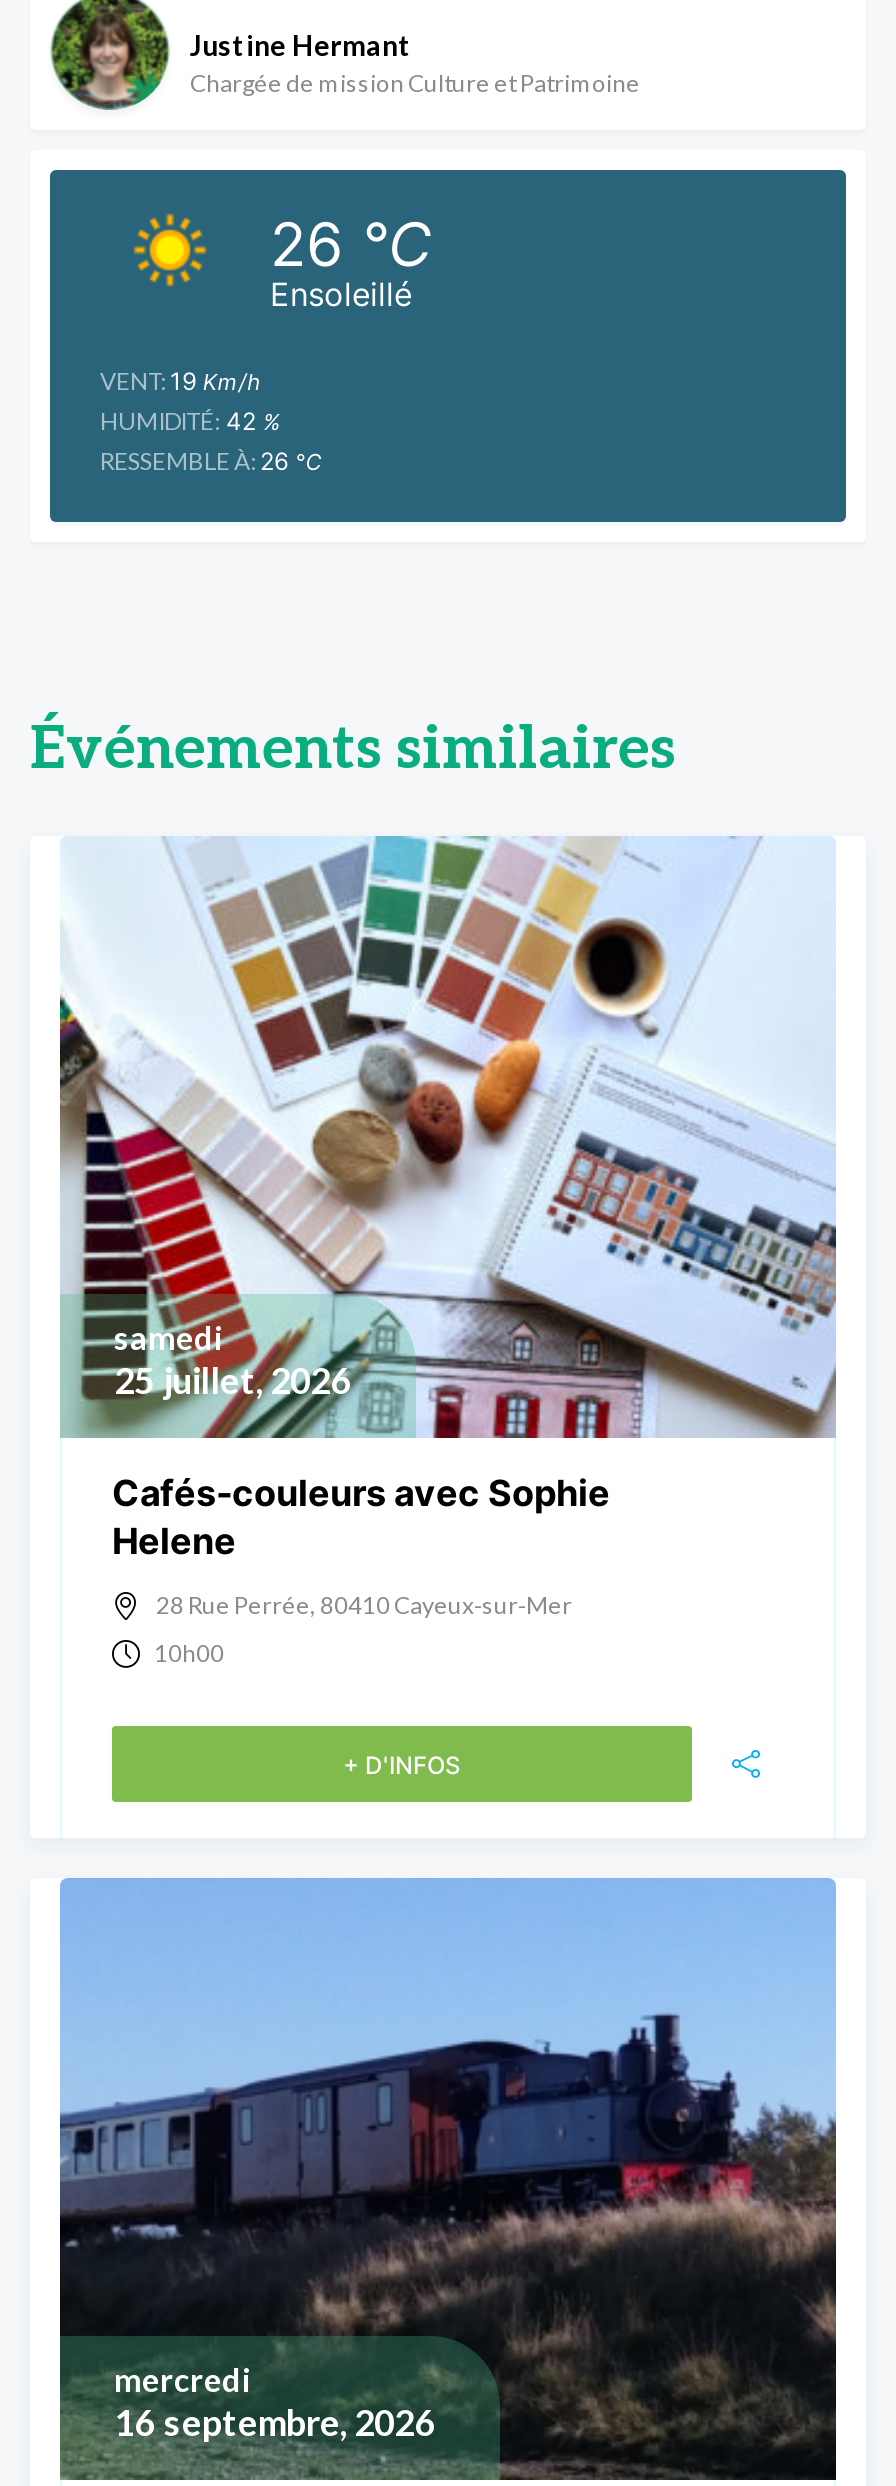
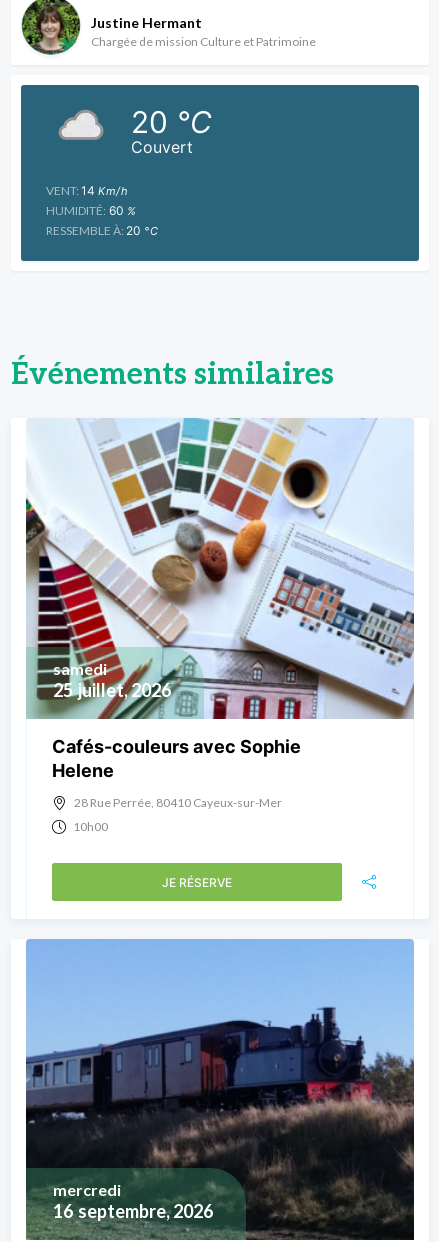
- [image]
- Ensoleillé
+ [image]
+ Couvert

- 26 °C
+ 20 °C

- VENT: 19 Km/h
- HUMIDITÉ: 42%
- RESSEMBLE À: 26 °C
+ VENT: 14 Km/h
+ HUMIDITÉ: 60%
+ RESSEMBLE À: 20 °C

- + D'INFOS
+ JE RÉSERVE
